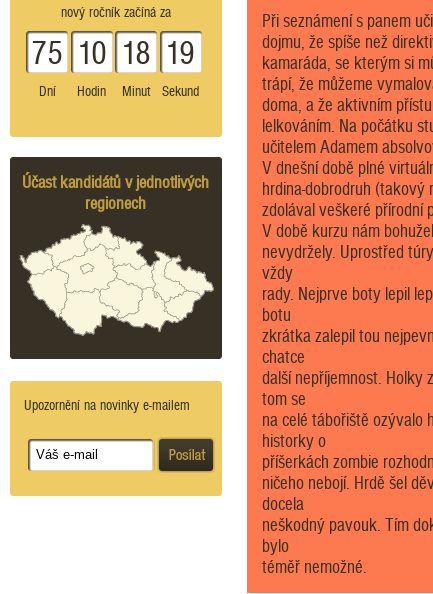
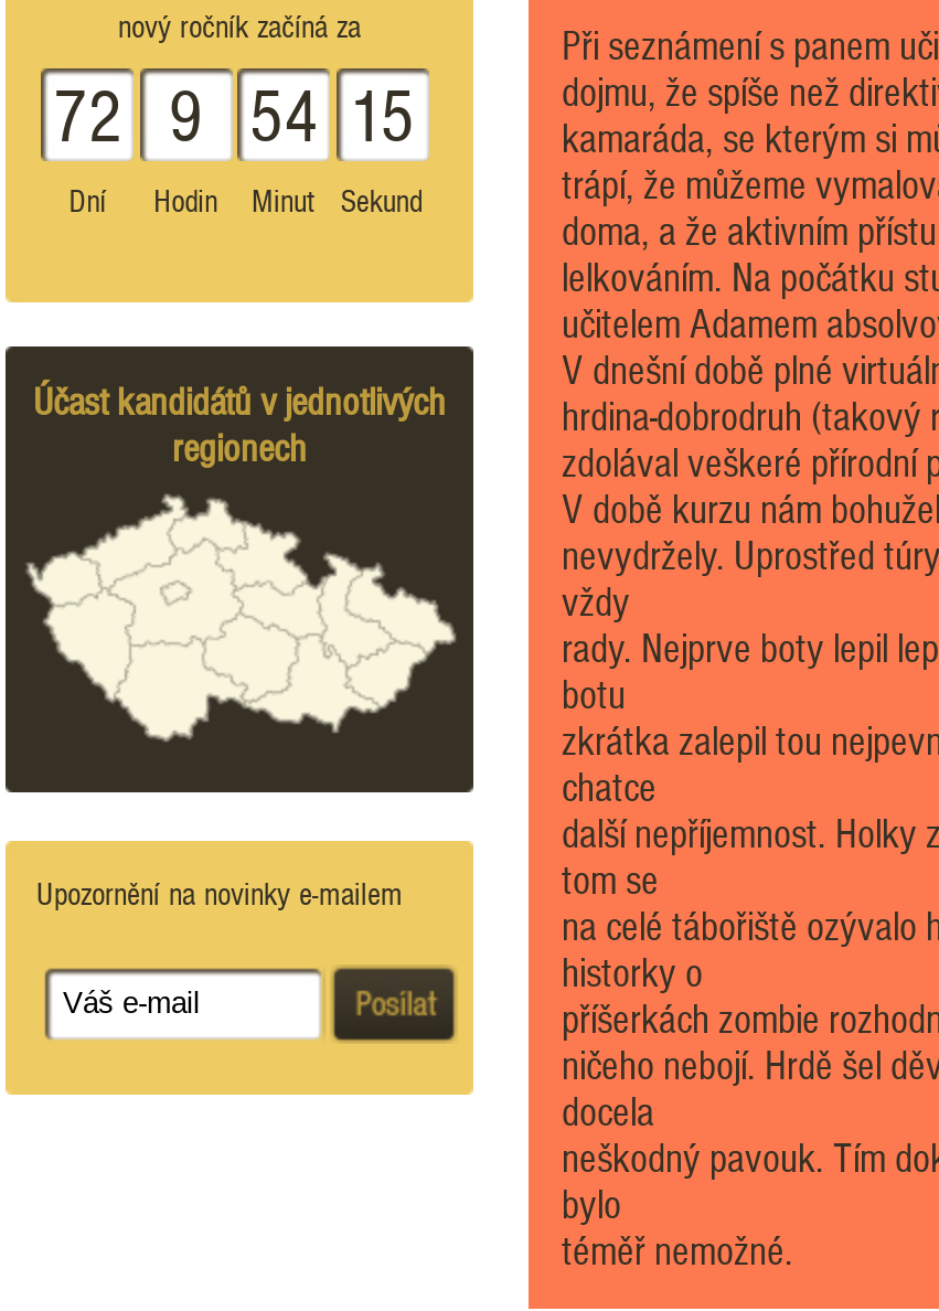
- 75
+ 72

- 10
+ 9

- 18
+ 54

- 19
+ 15
